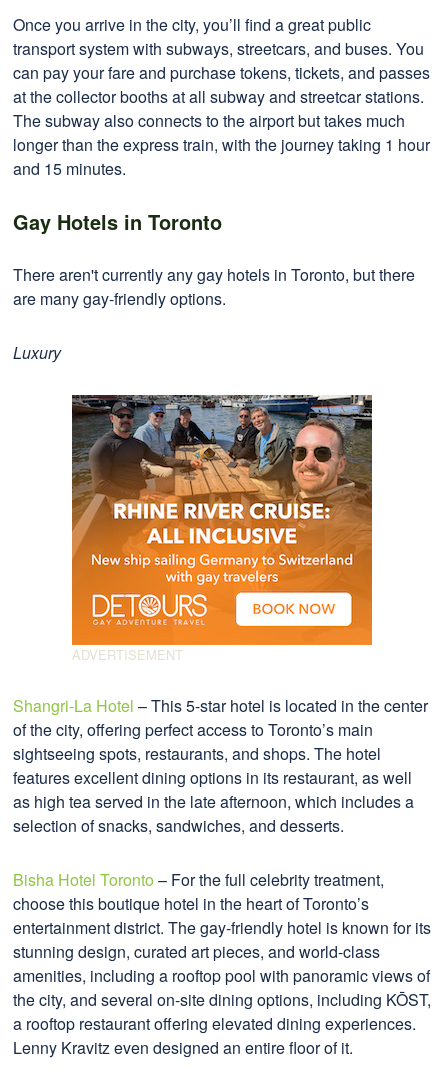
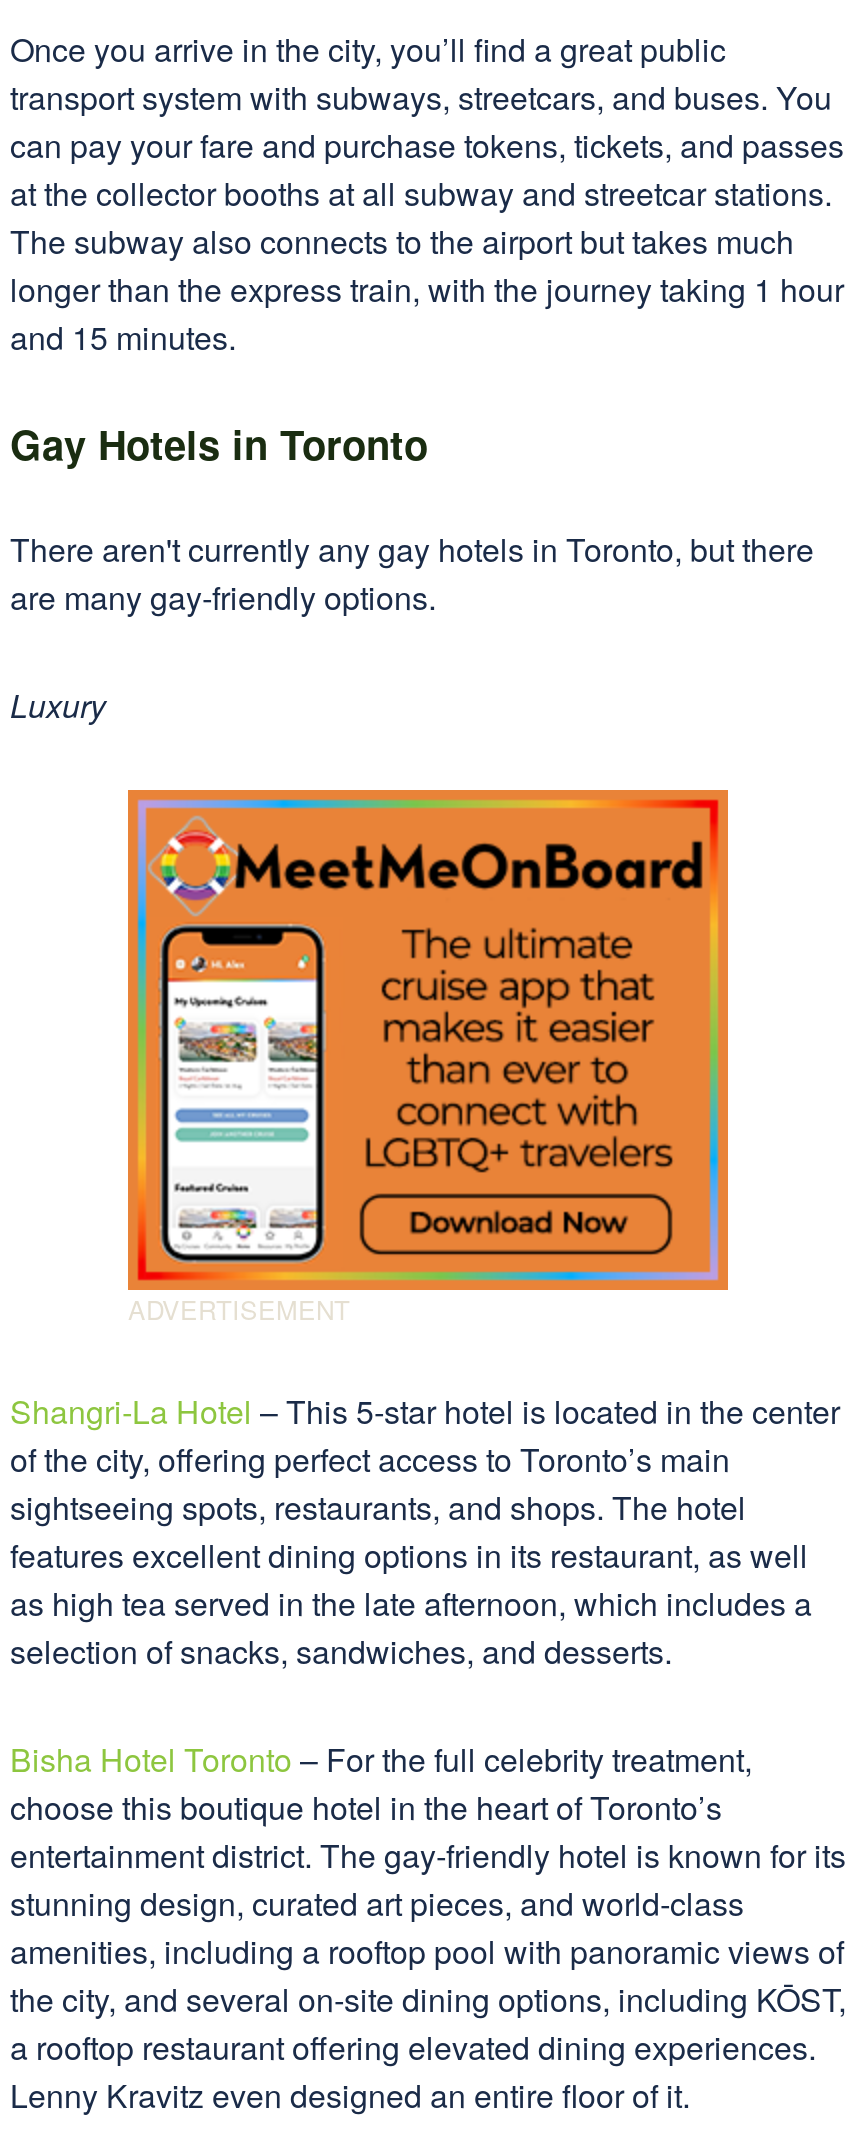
- [image]
+ [image]
